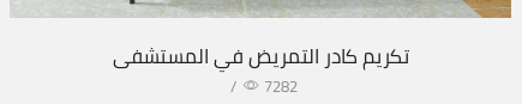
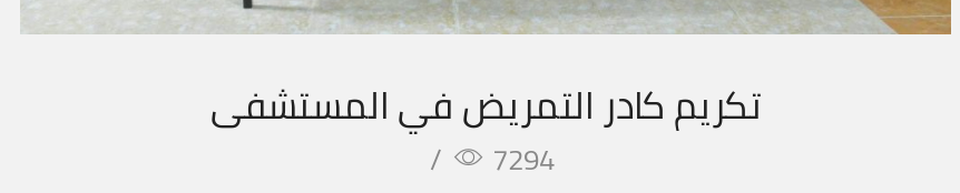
- 7282
+ 7294
